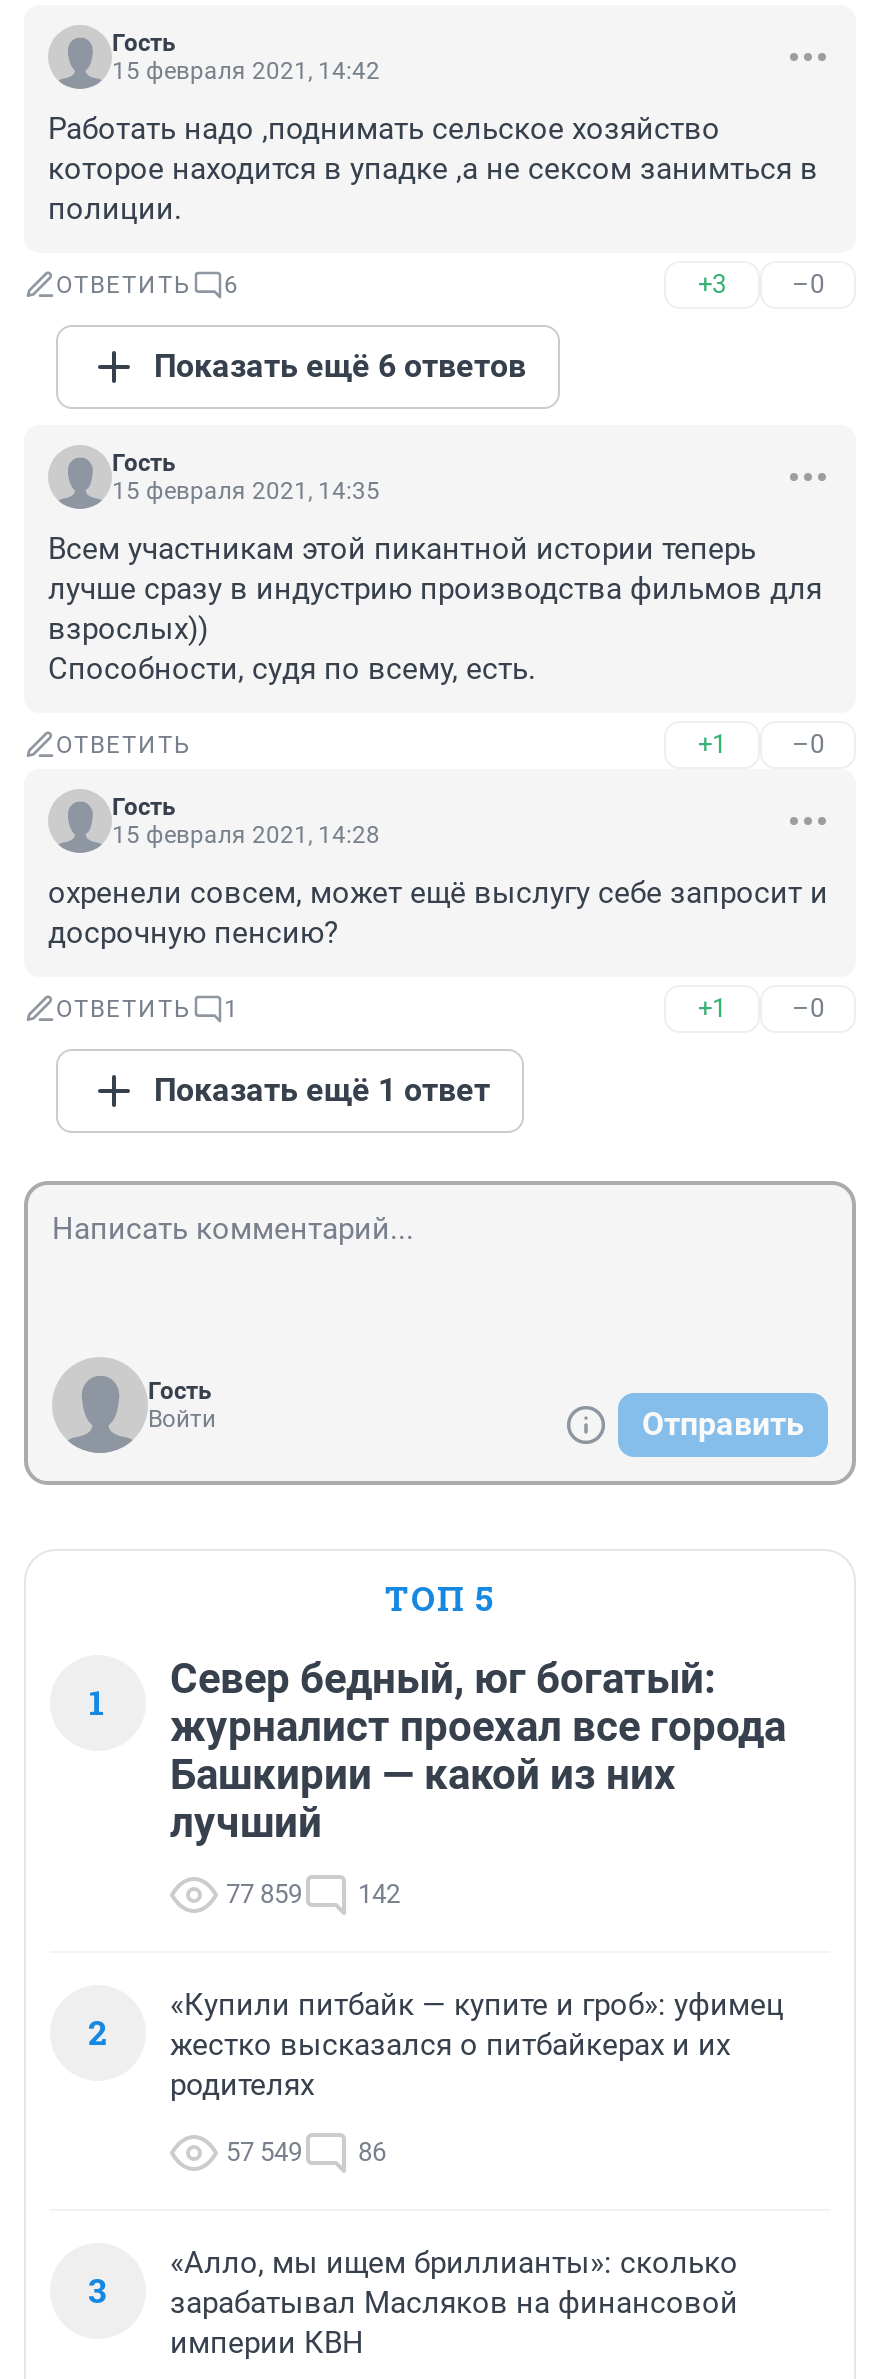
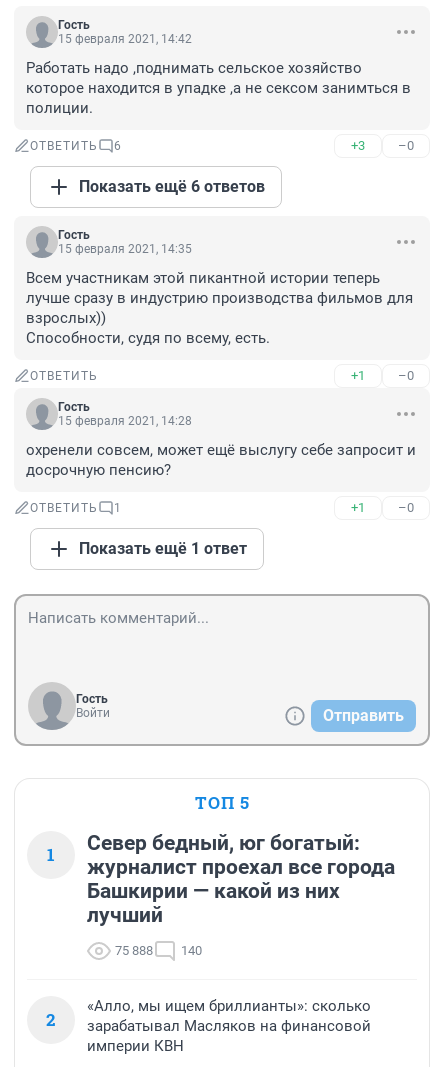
- 77 859
+ 75 888

- 142
+ 140

- «Купили питбайк — купите и гроб»: уфимец
- жестко высказался о питбайкерах и их
- родителях
- 57 549
- 86
- 3
